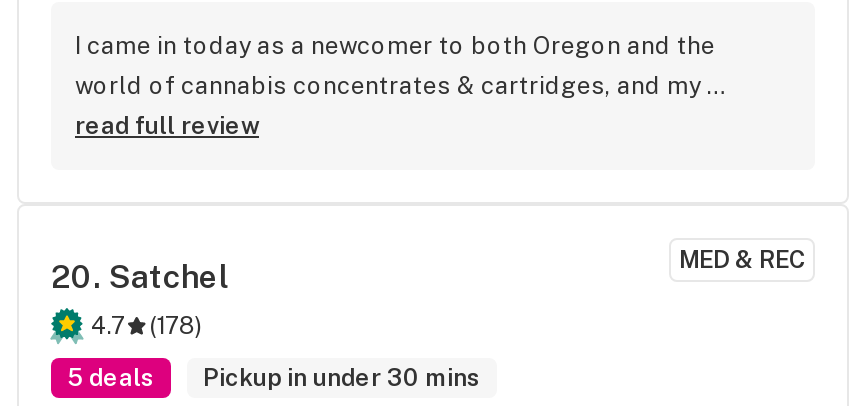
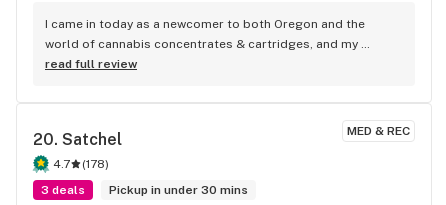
- 5 deals Pickup in under 30 mins
+ 3 deals Pickup in under 30 mins
